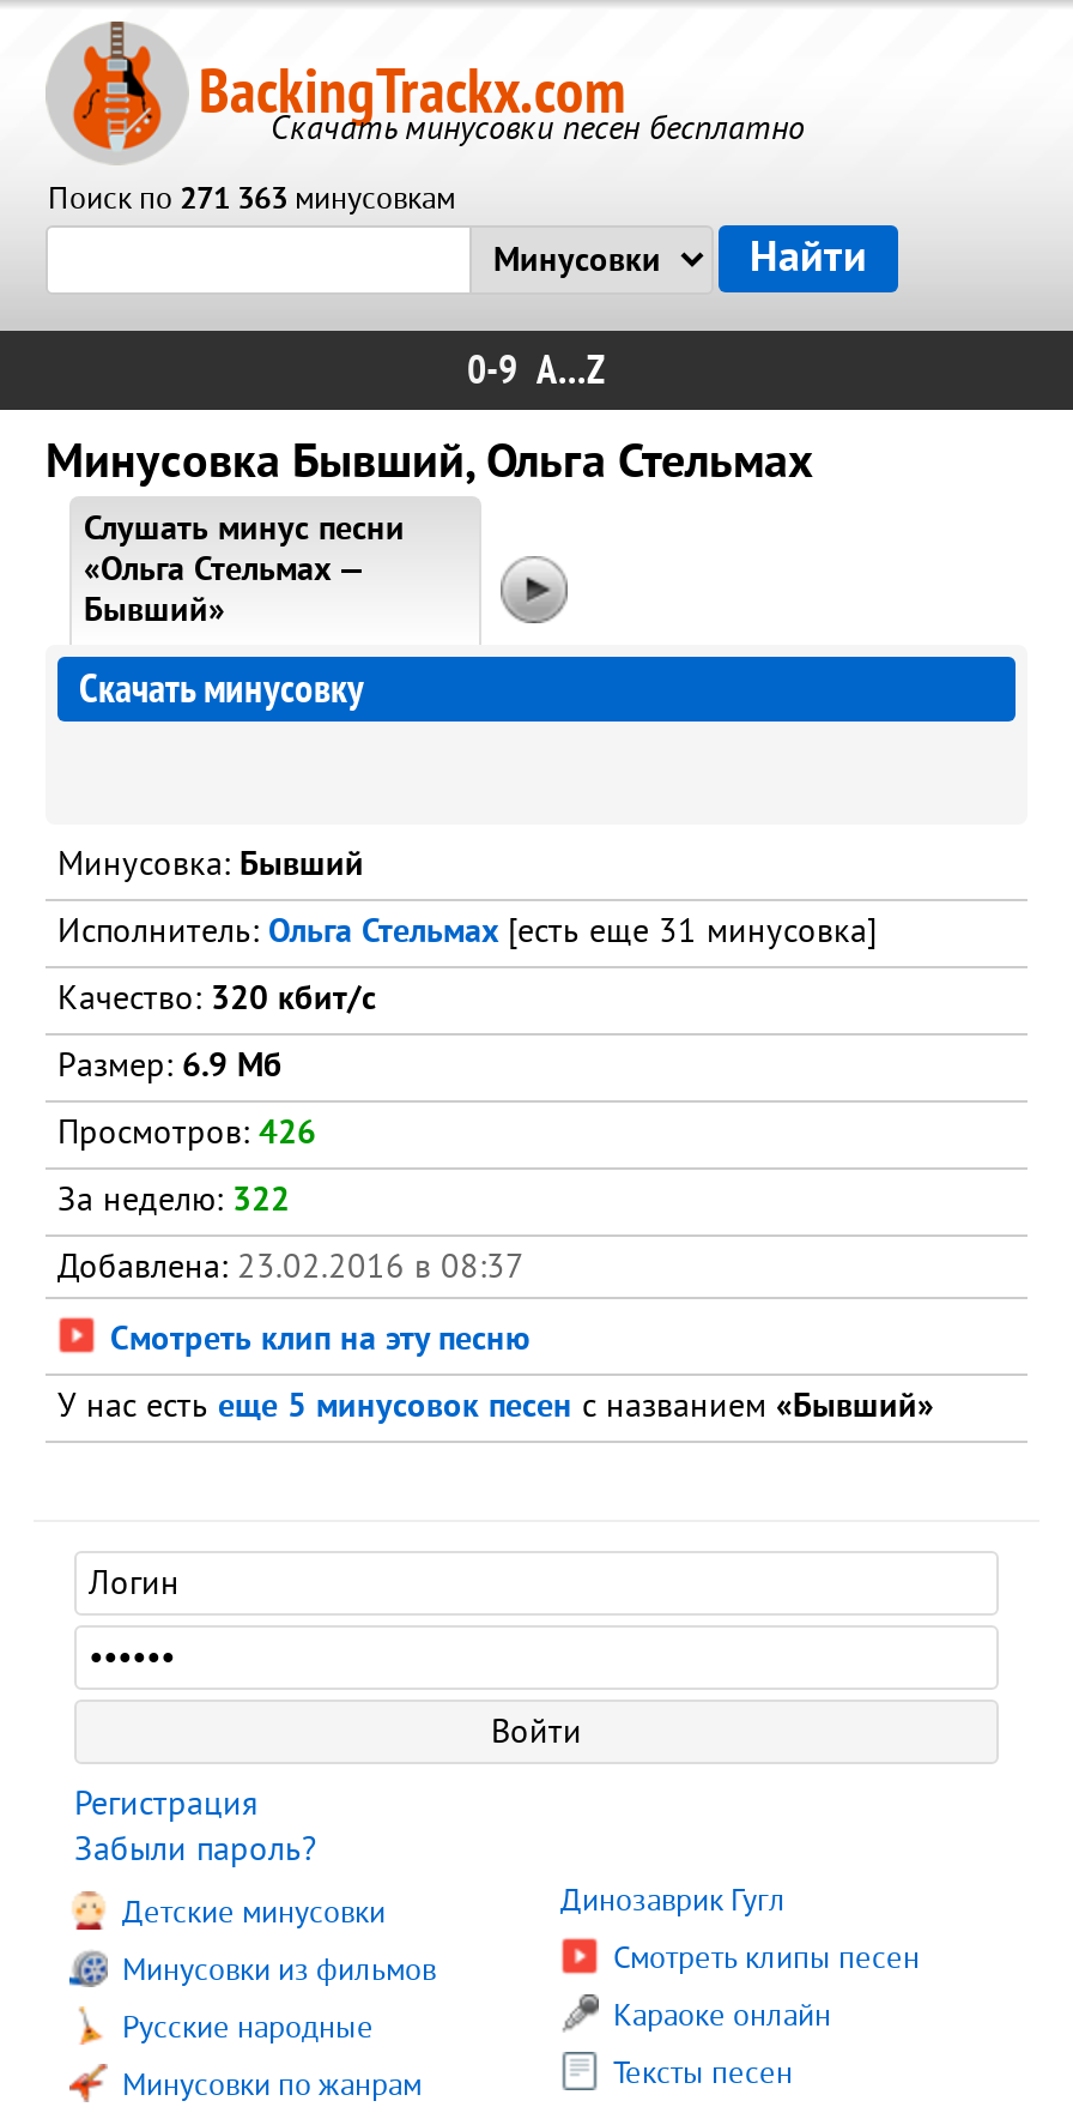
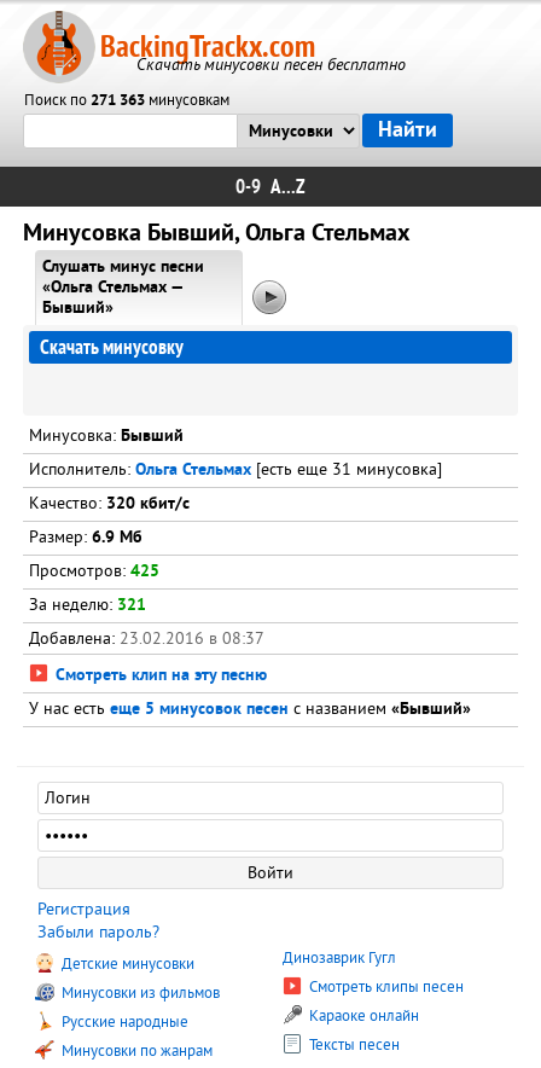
- Просмотров: 426
+ Просмотров: 425

- За неделю: 322
+ За неделю: 321
